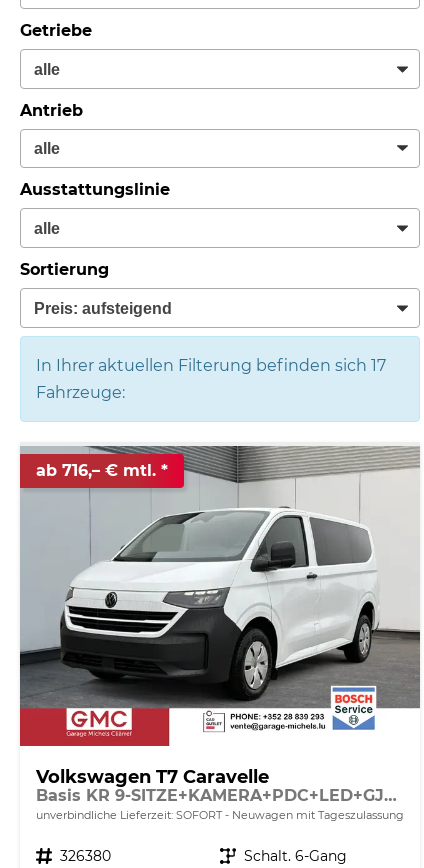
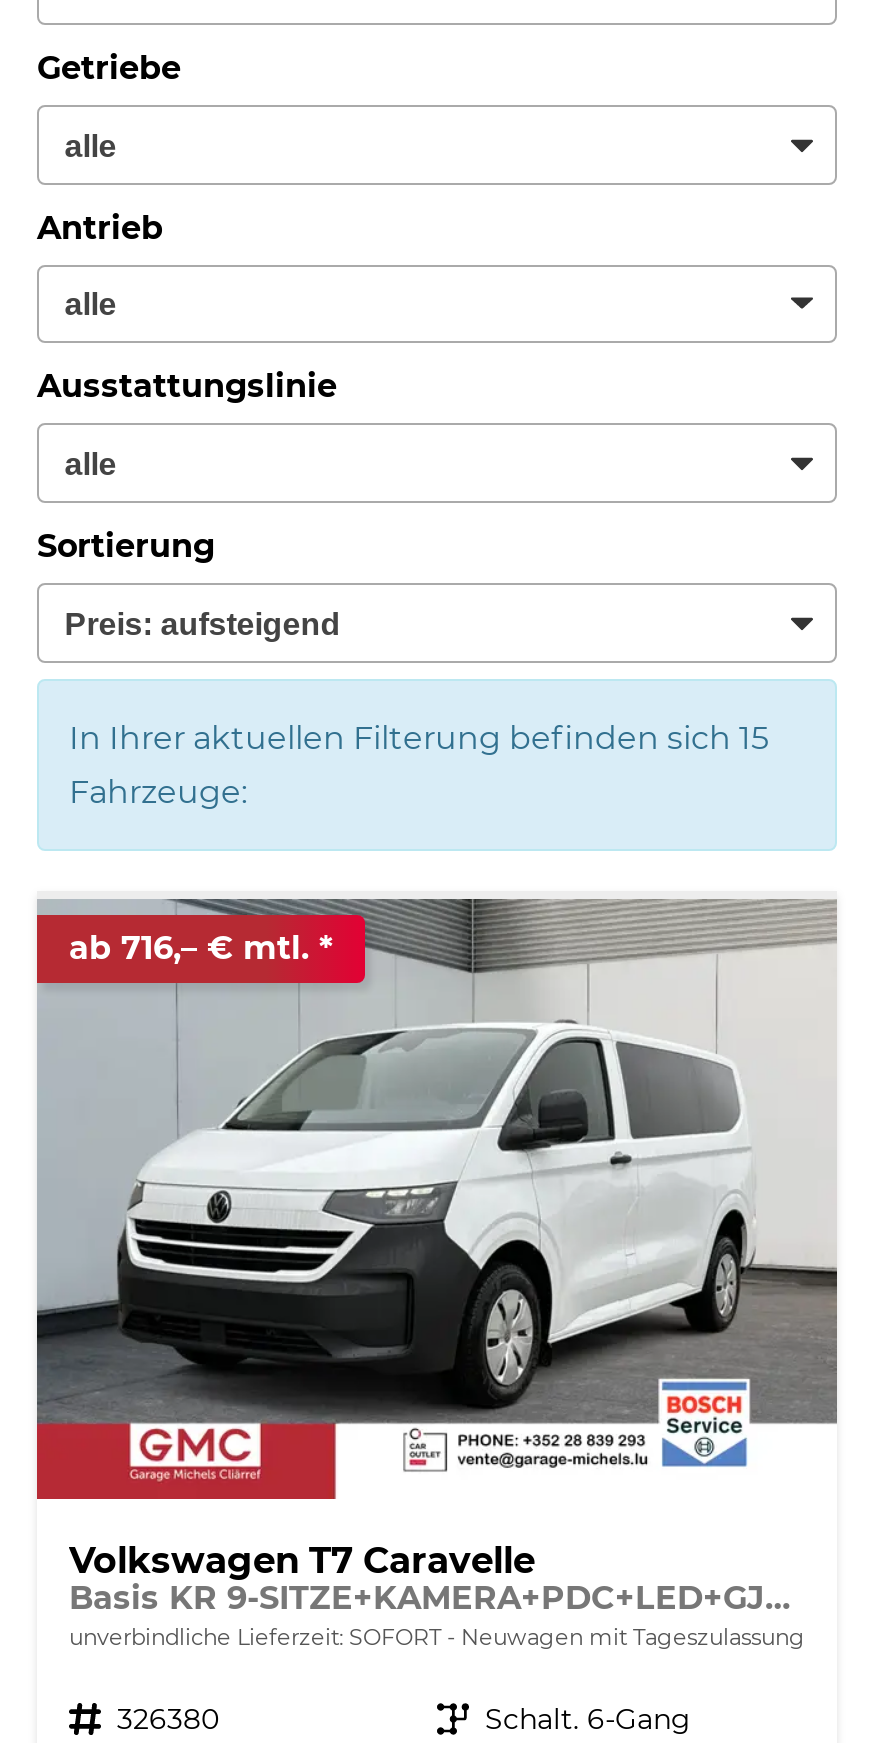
- In Ihrer aktuellen Filterung befinden sich 17
+ In Ihrer aktuellen Filterung befinden sich 15
